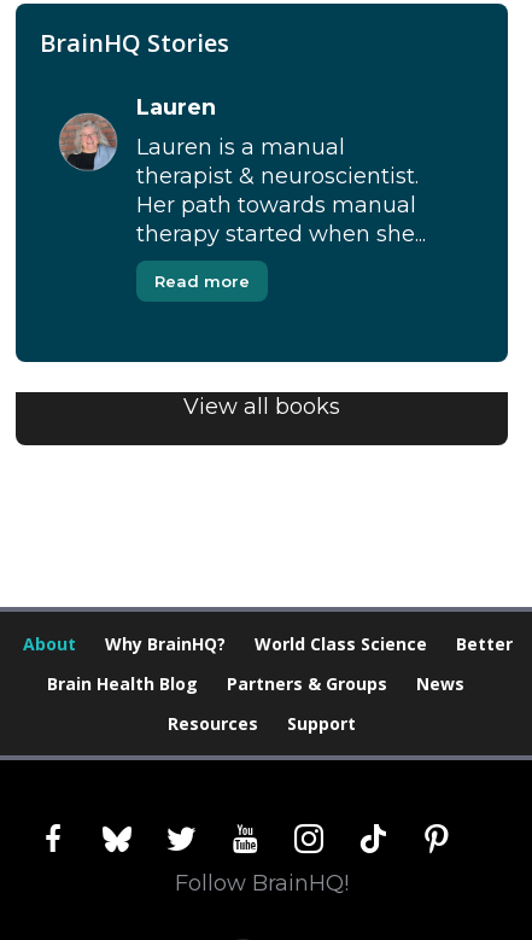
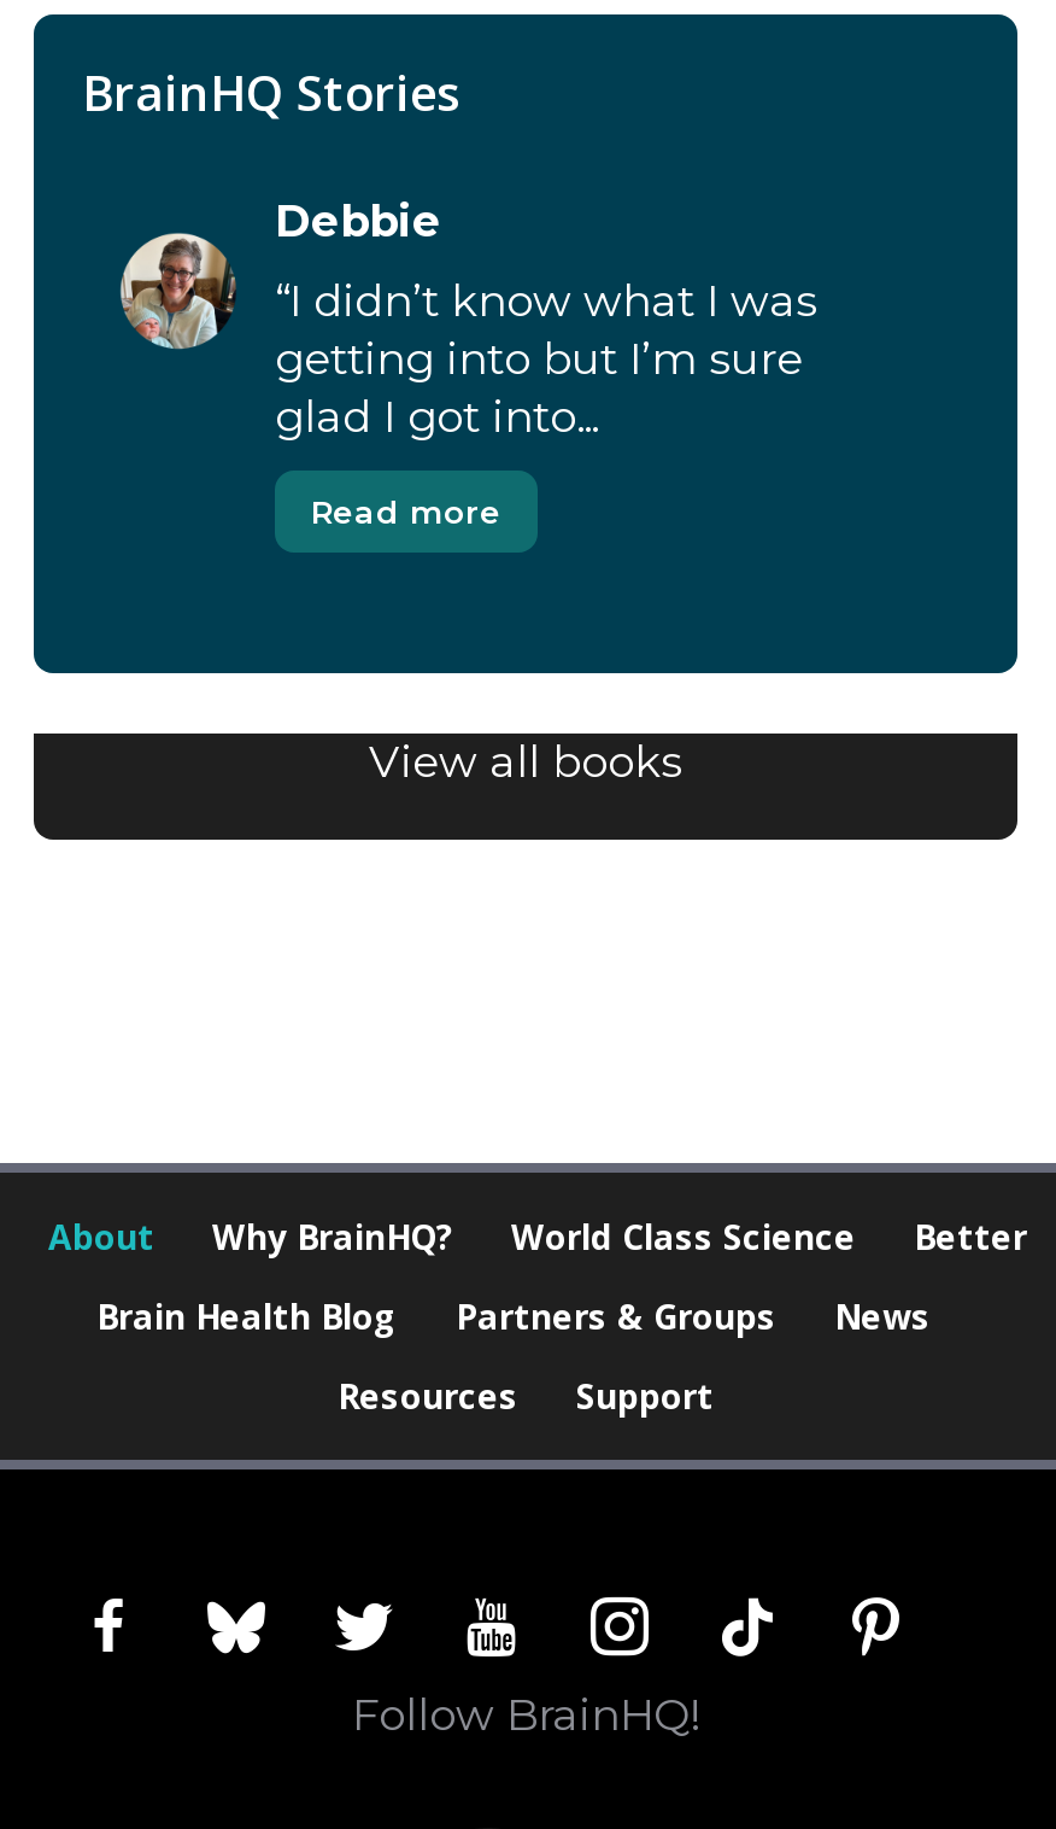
- [image]
- Lauren
+ [image]
+ Debbie

- Lauren is a manual
- therapist & neuroscientist.
- Her path towards manual
- therapy started when she...
+ “I didn’t know what I was
+ getting into but I’m sure
+ glad I got into...
